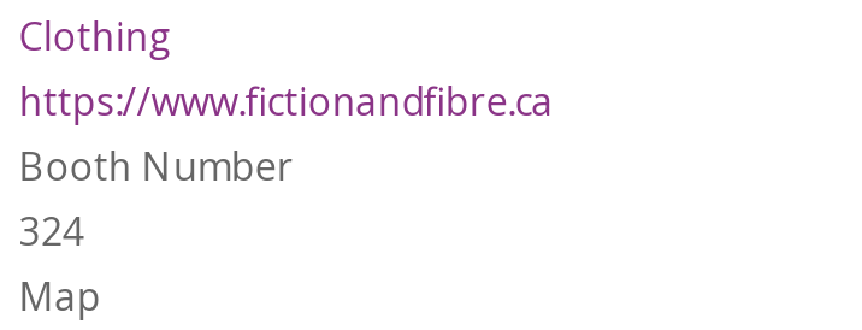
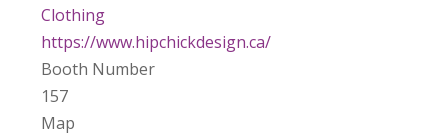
- https://www.fictionandfibre.ca
+ https://www.hipchickdesign.ca/

- 324
+ 157
